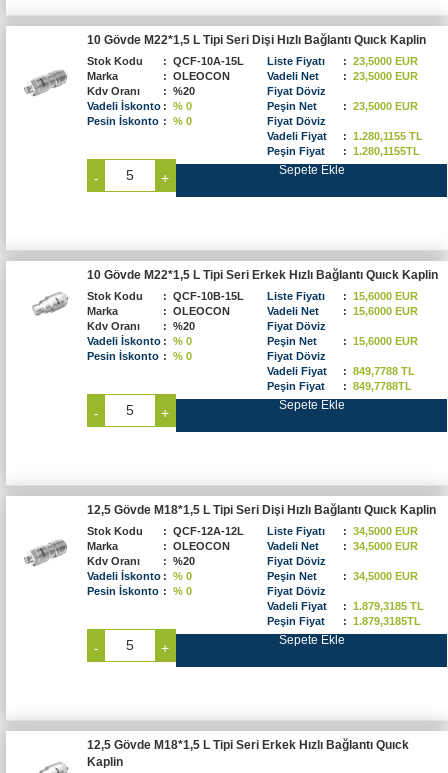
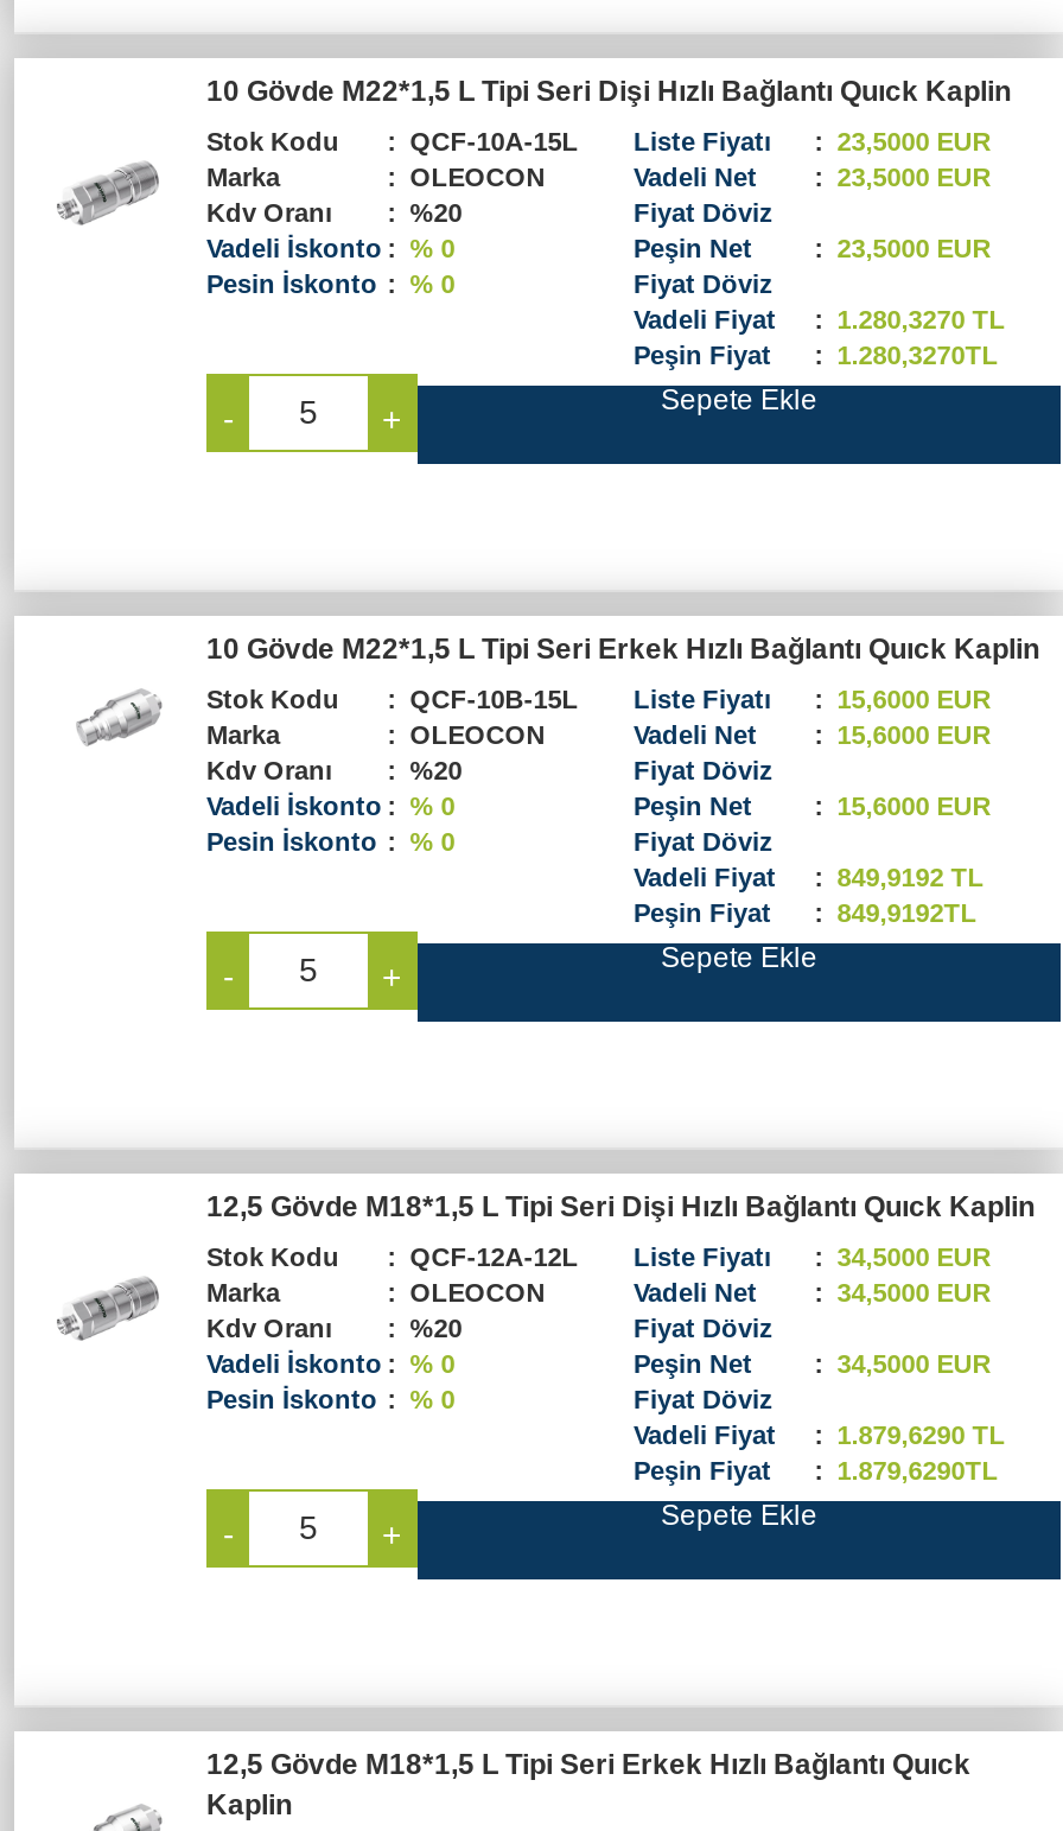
- Vadeli Fiyat : 1.280,1155 TL
+ Vadeli Fiyat : 1.280,3270 TL

- Peşin Fiyat : 1.280,1155TL
+ Peşin Fiyat : 1.280,3270TL

- Vadeli Fiyat : 849,7788 TL
+ Vadeli Fiyat : 849,9192 TL

- Peşin Fiyat : 849,7788TL
+ Peşin Fiyat : 849,9192TL

- Vadeli Fiyat : 1.879,3185 TL
+ Vadeli Fiyat : 1.879,6290 TL

- Peşin Fiyat : 1.879,3185TL
+ Peşin Fiyat : 1.879,6290TL
